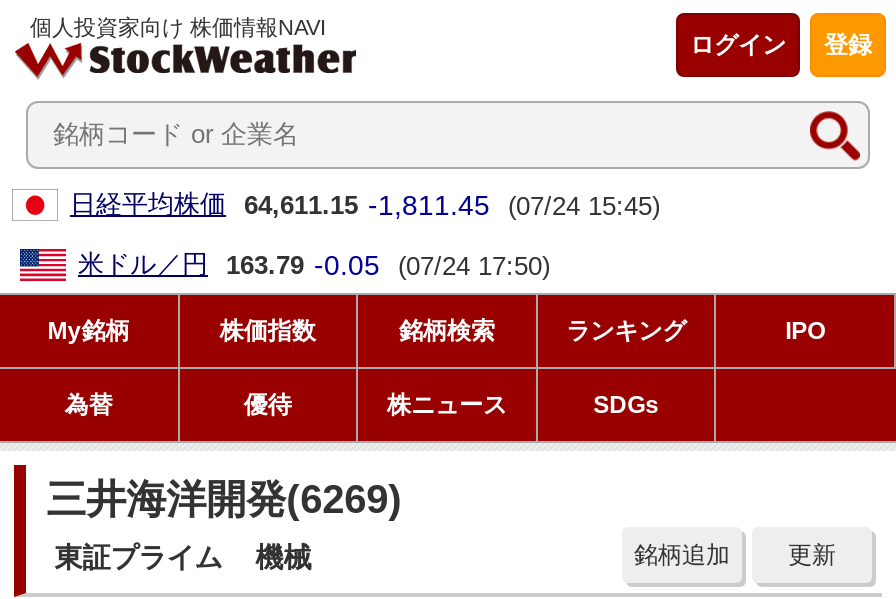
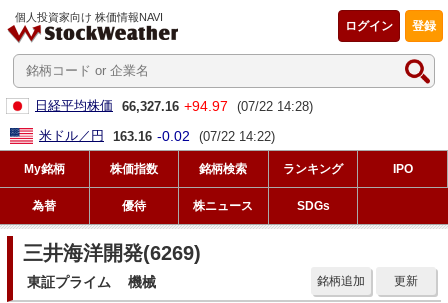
- 日経平均株価 64,611.15 -1,811.45 (07/24 15:45)
+ 日経平均株価 66,327.16 +94.97 (07/22 14:28)

- 米ドル／円 163.79 -0.05 (07/24 17:50)
+ 米ドル／円 163.16 -0.02 (07/22 14:22)
